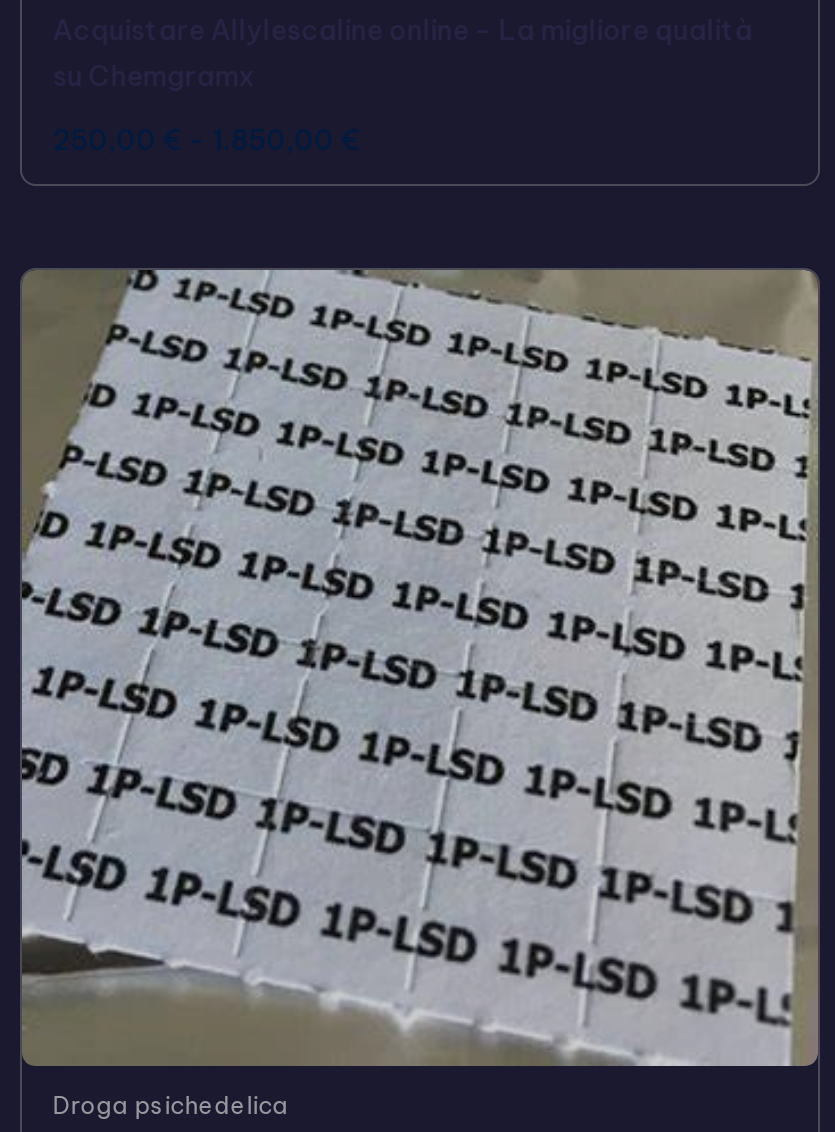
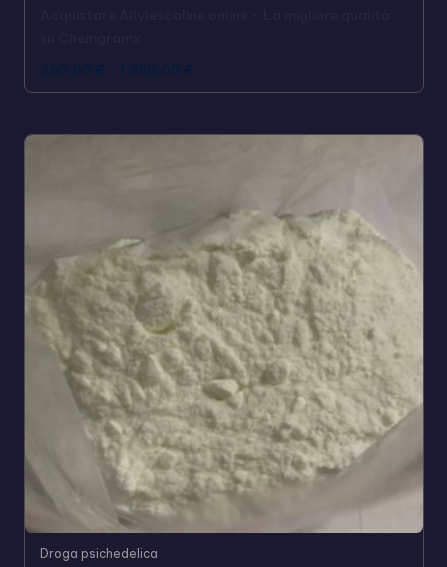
- [image]
+ [image]
